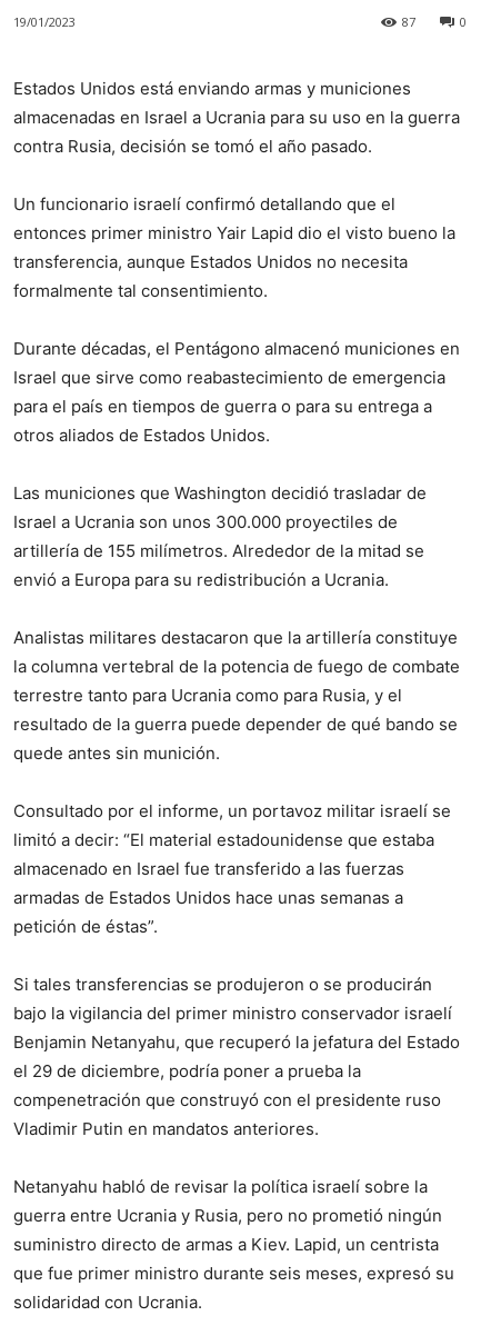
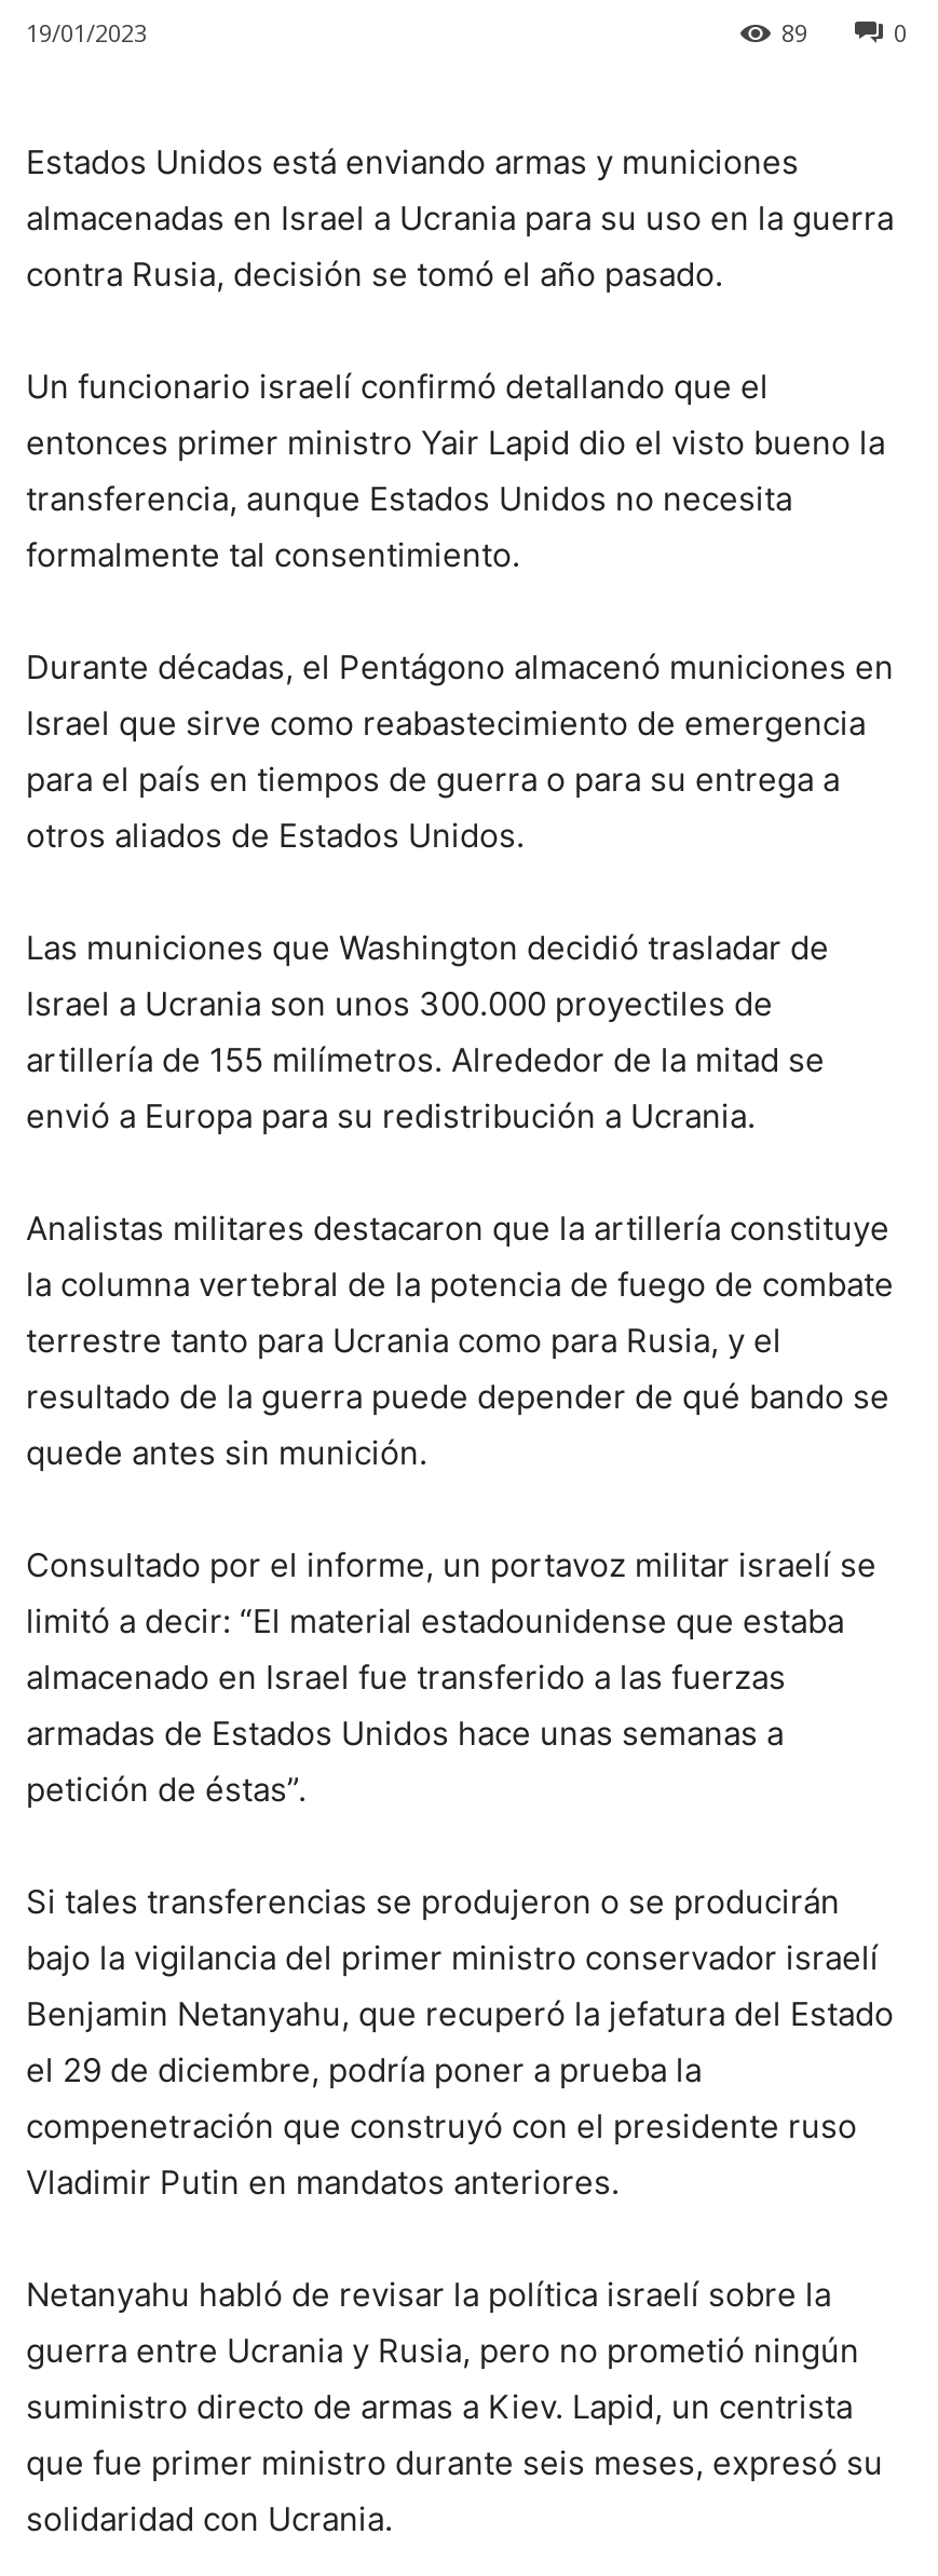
- 87
+ 89
